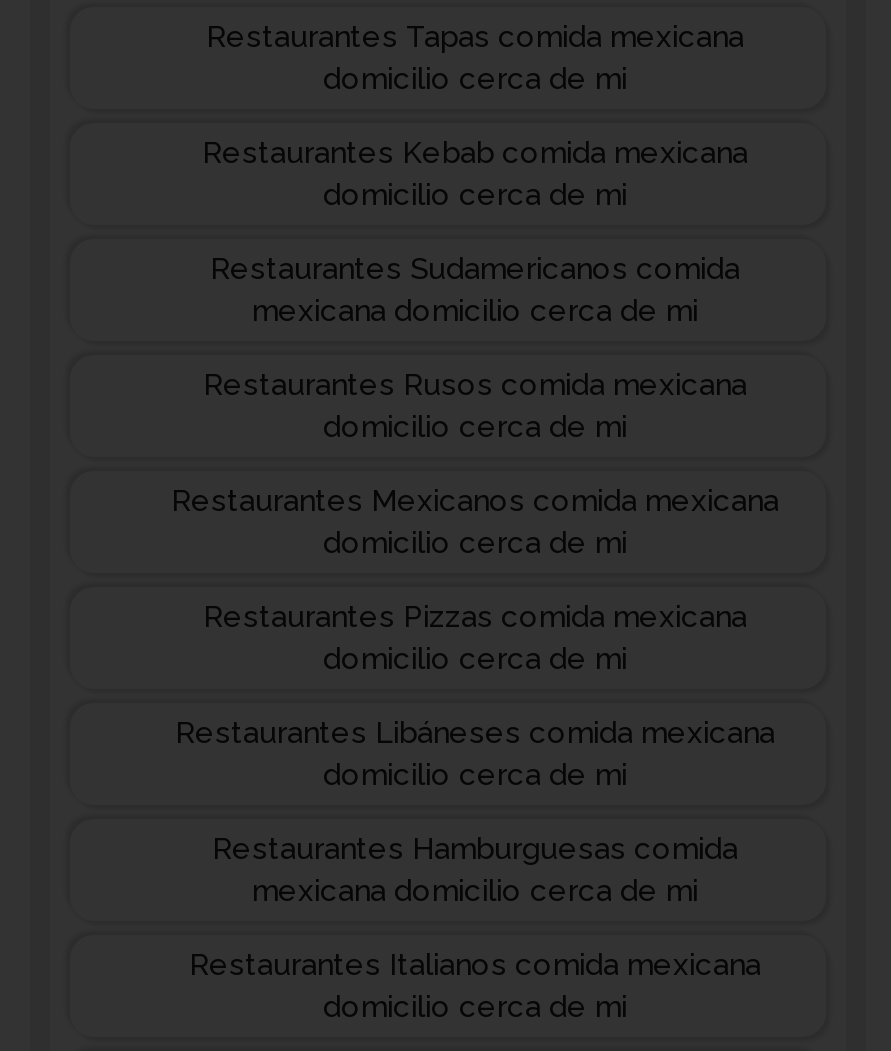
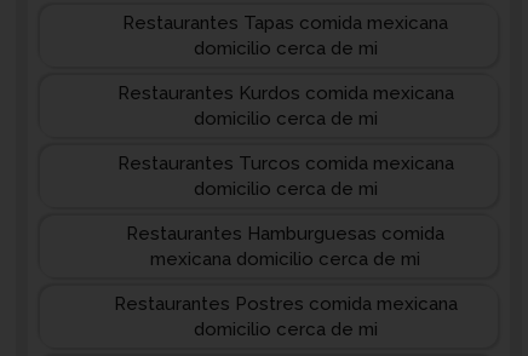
- Restaurantes Kebab comida mexicana
+ Restaurantes Kurdos comida mexicana

- Restaurantes Sudamericanos comida
- mexicana domicilio cerca de mi
- Restaurantes Rusos comida mexicana
- domicilio cerca de mi
- Restaurantes Mexicanos comida mexicana
- domicilio cerca de mi
- Restaurantes Pizzas comida mexicana
- domicilio cerca de mi
- Restaurantes Libáneses comida mexicana
+ Restaurantes Turcos comida mexicana

- Restaurantes Italianos comida mexicana
+ Restaurantes Postres comida mexicana
